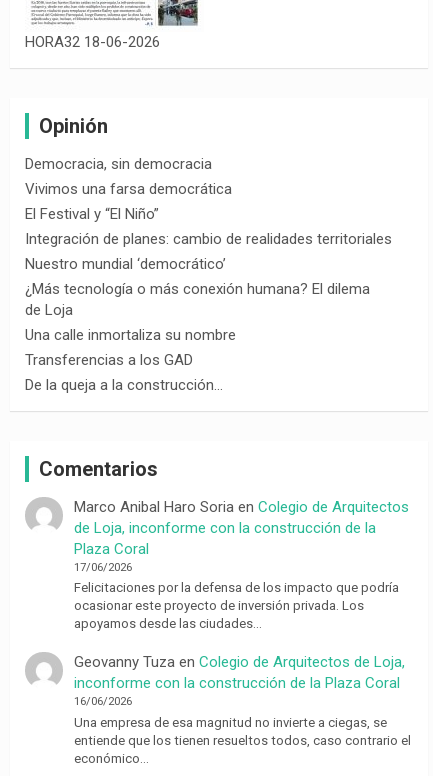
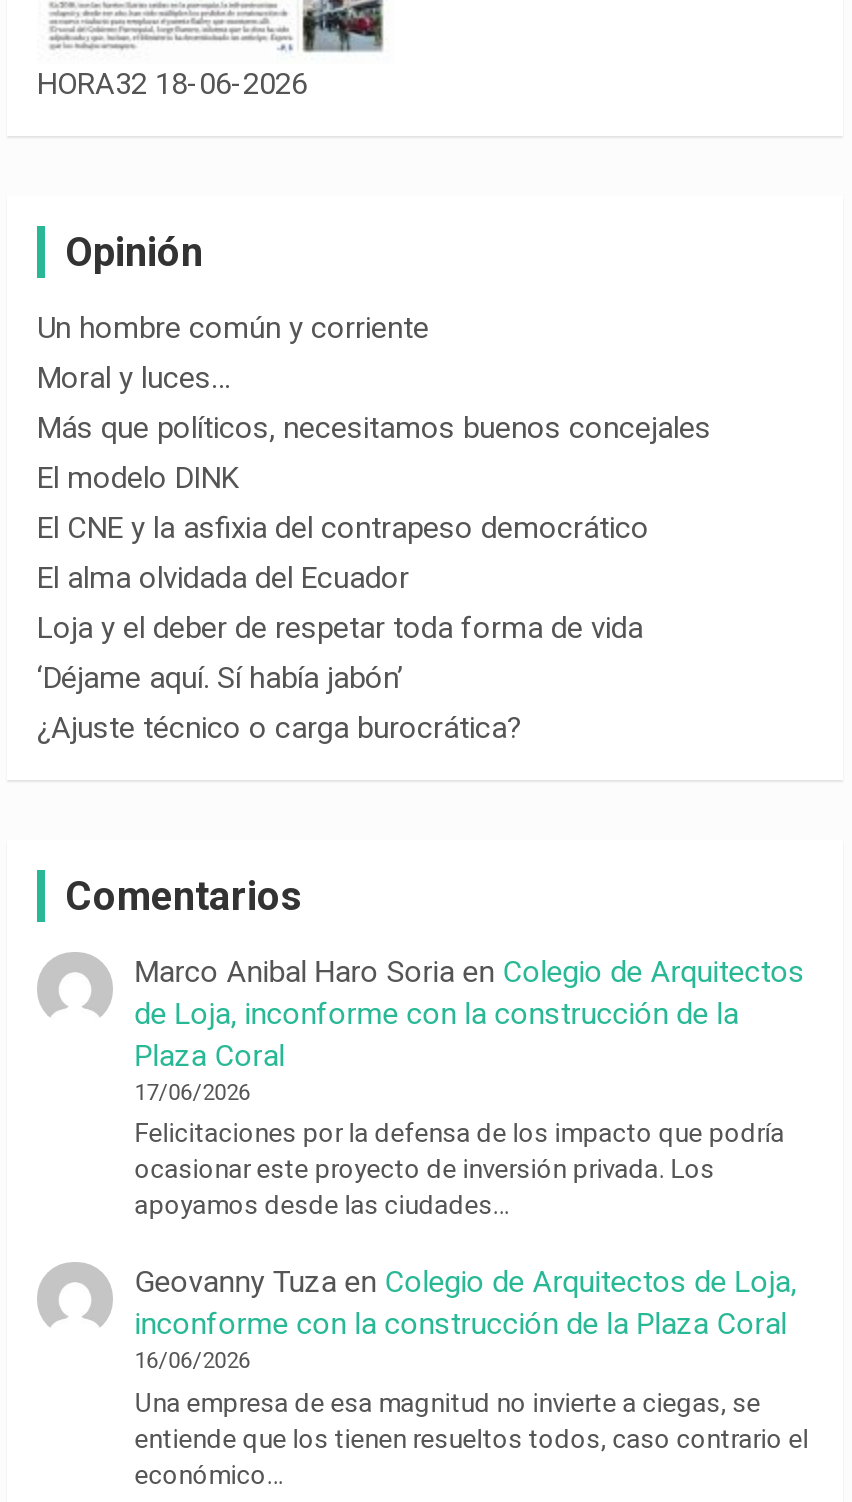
- Democracia, sin democracia
- Vivimos una farsa democrática
- El Festival y “El Niño”
- Integración de planes: cambio de realidades territoriales
- Nuestro mundial ‘democrático’
- ¿Más tecnología o más conexión humana? El dilema
- de Loja
- Una calle inmortaliza su nombre
- Transferencias a los GAD
- De la queja a la construcción…
+ Un hombre común y corriente
+ Moral y luces…
+ Más que políticos, necesitamos buenos concejales
+ El modelo DINK
+ El CNE y la asfixia del contrapeso democrático
+ El alma olvidada del Ecuador
+ Loja y el deber de respetar toda forma de vida
+ ‘Déjame aquí. Sí había jabón’
+ ¿Ajuste técnico o carga burocrática?
